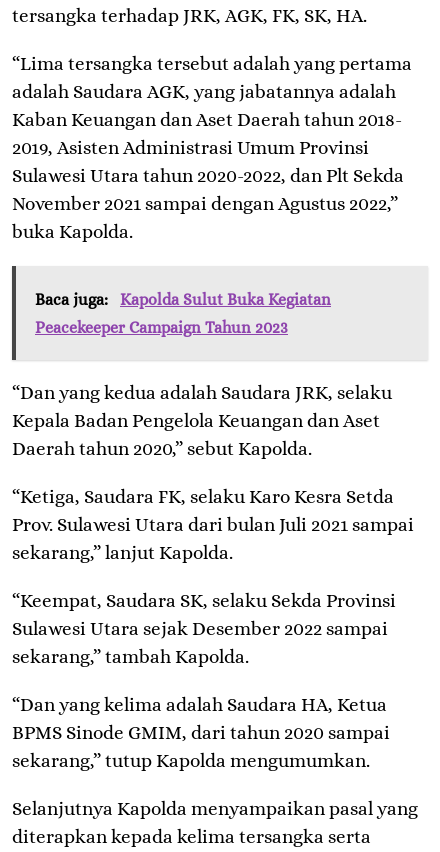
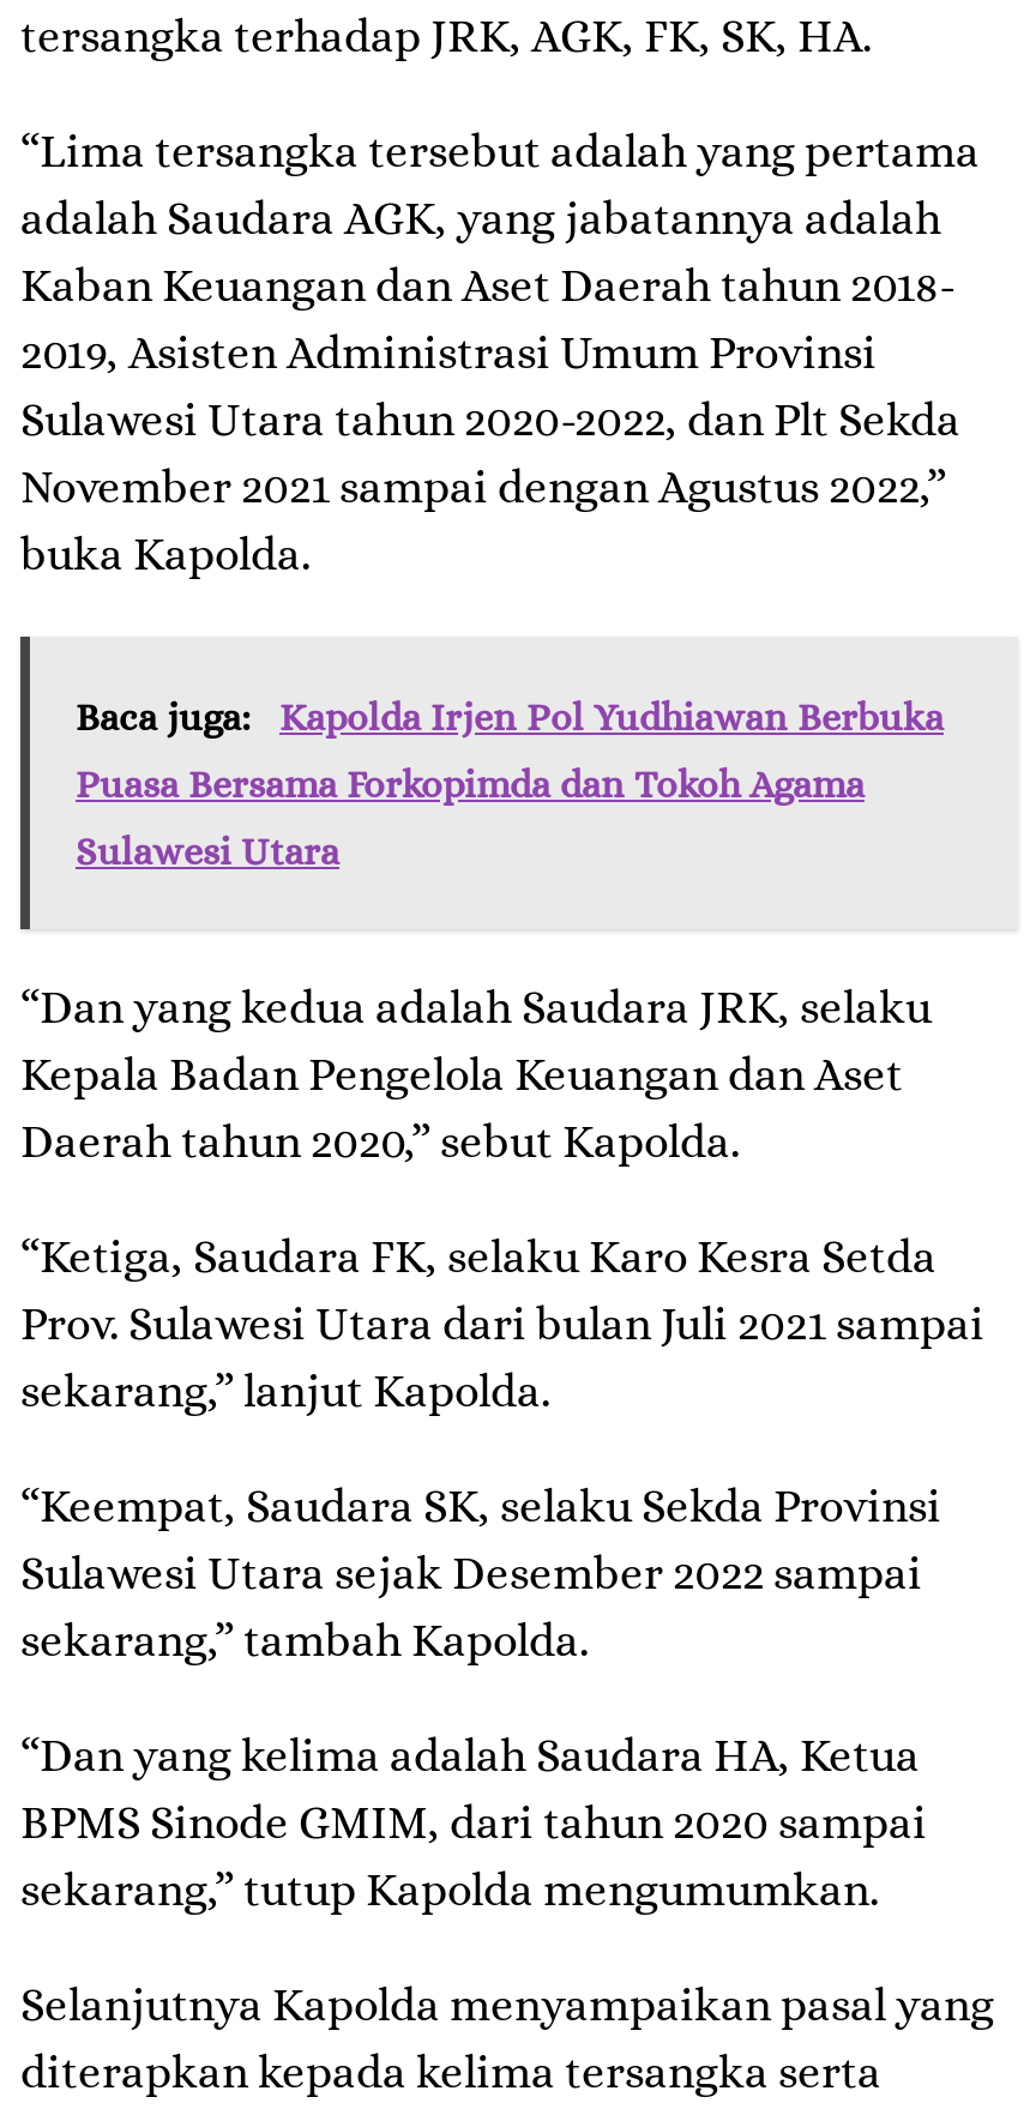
- Baca juga: Kapolda Sulut Buka Kegiatan
- Peacekeeper Campaign Tahun 2023
+ Baca juga: Kapolda Irjen Pol Yudhiawan Berbuka
+ Puasa Bersama Forkopimda dan Tokoh Agama
+ Sulawesi Utara
